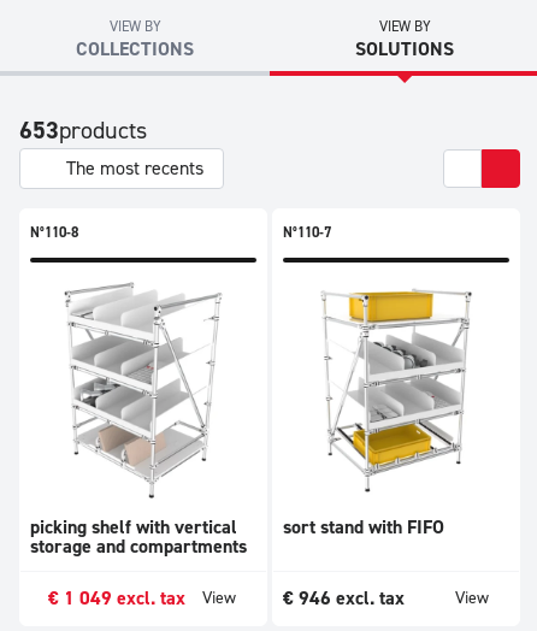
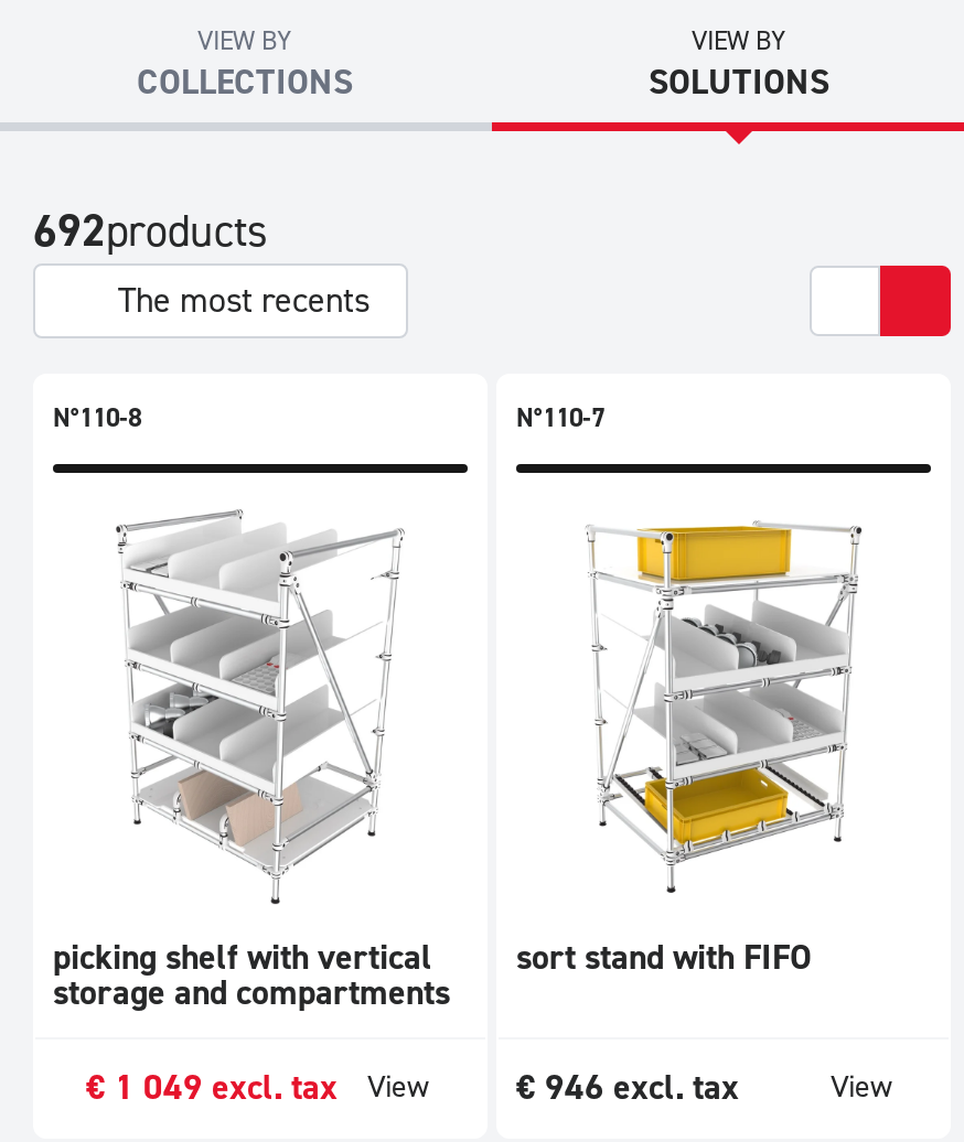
- 653products
+ 692products
